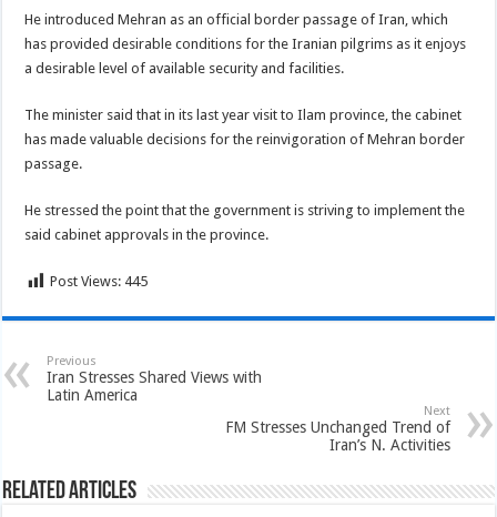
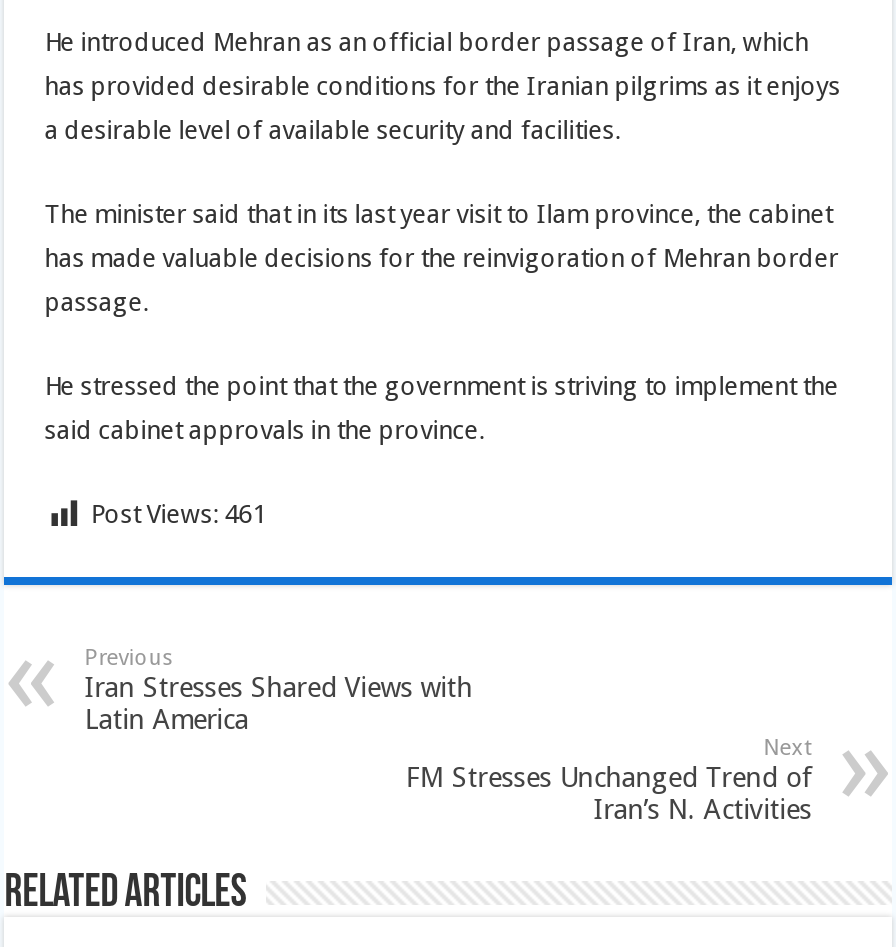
- Post Views: 445
+ Post Views: 461
